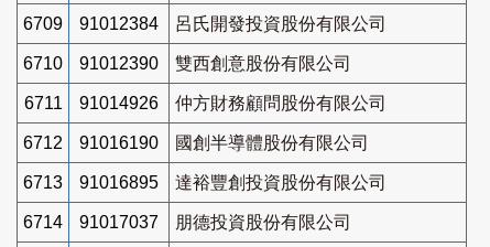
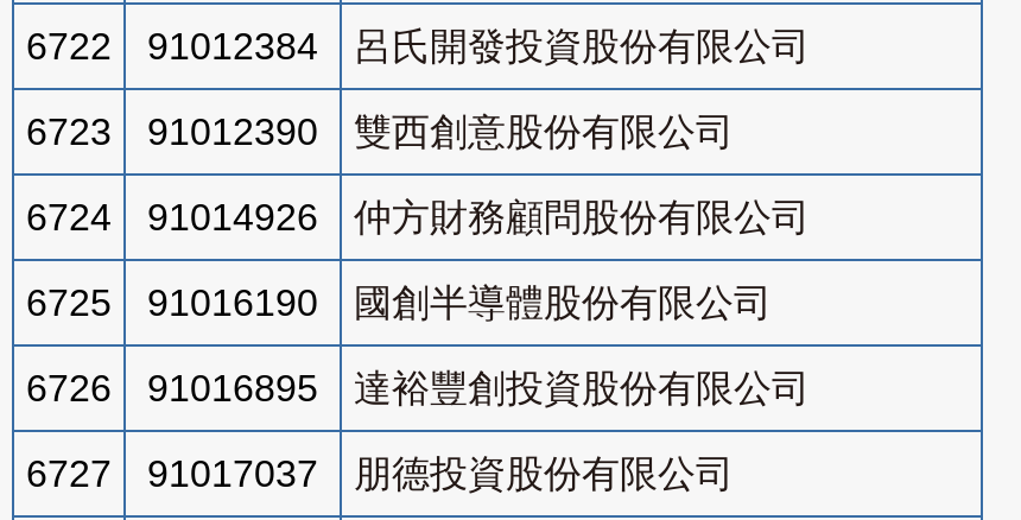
- 6709 91012384 呂氏開發投資股份有限公司
+ 6722 91012384 呂氏開發投資股份有限公司

- 6710 91012390 雙西創意股份有限公司
+ 6723 91012390 雙西創意股份有限公司

- 6711 91014926 仲方財務顧問股份有限公司
+ 6724 91014926 仲方財務顧問股份有限公司

- 6712 91016190 國創半導體股份有限公司
+ 6725 91016190 國創半導體股份有限公司

- 6713 91016895 達裕豐創投資股份有限公司
+ 6726 91016895 達裕豐創投資股份有限公司

- 6714 91017037 朋德投資股份有限公司
+ 6727 91017037 朋德投資股份有限公司
